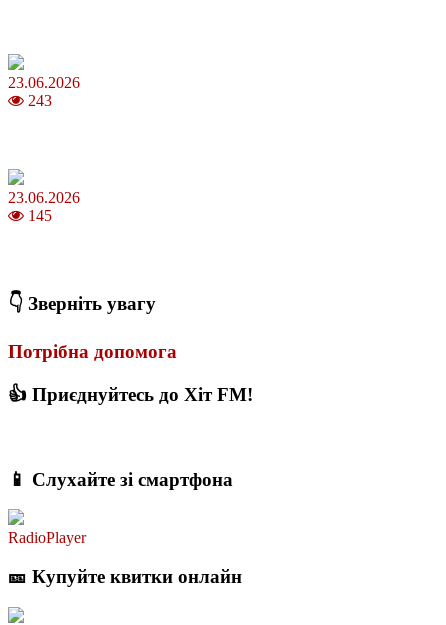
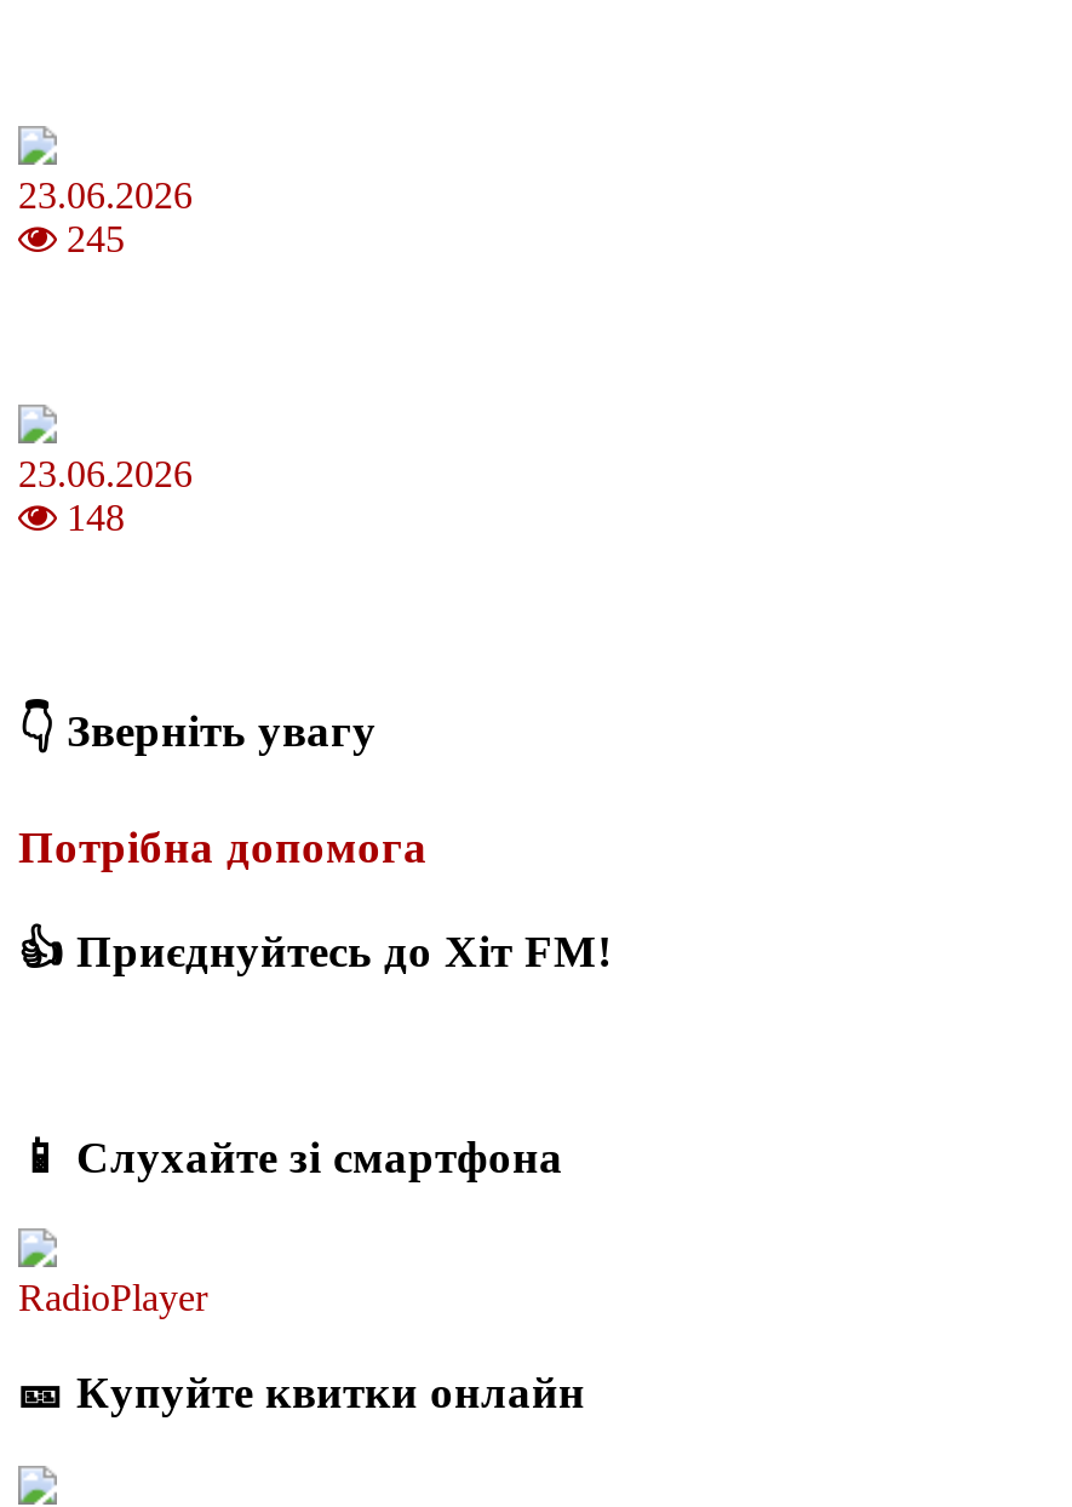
- 243
+ 245

- 145
+ 148
